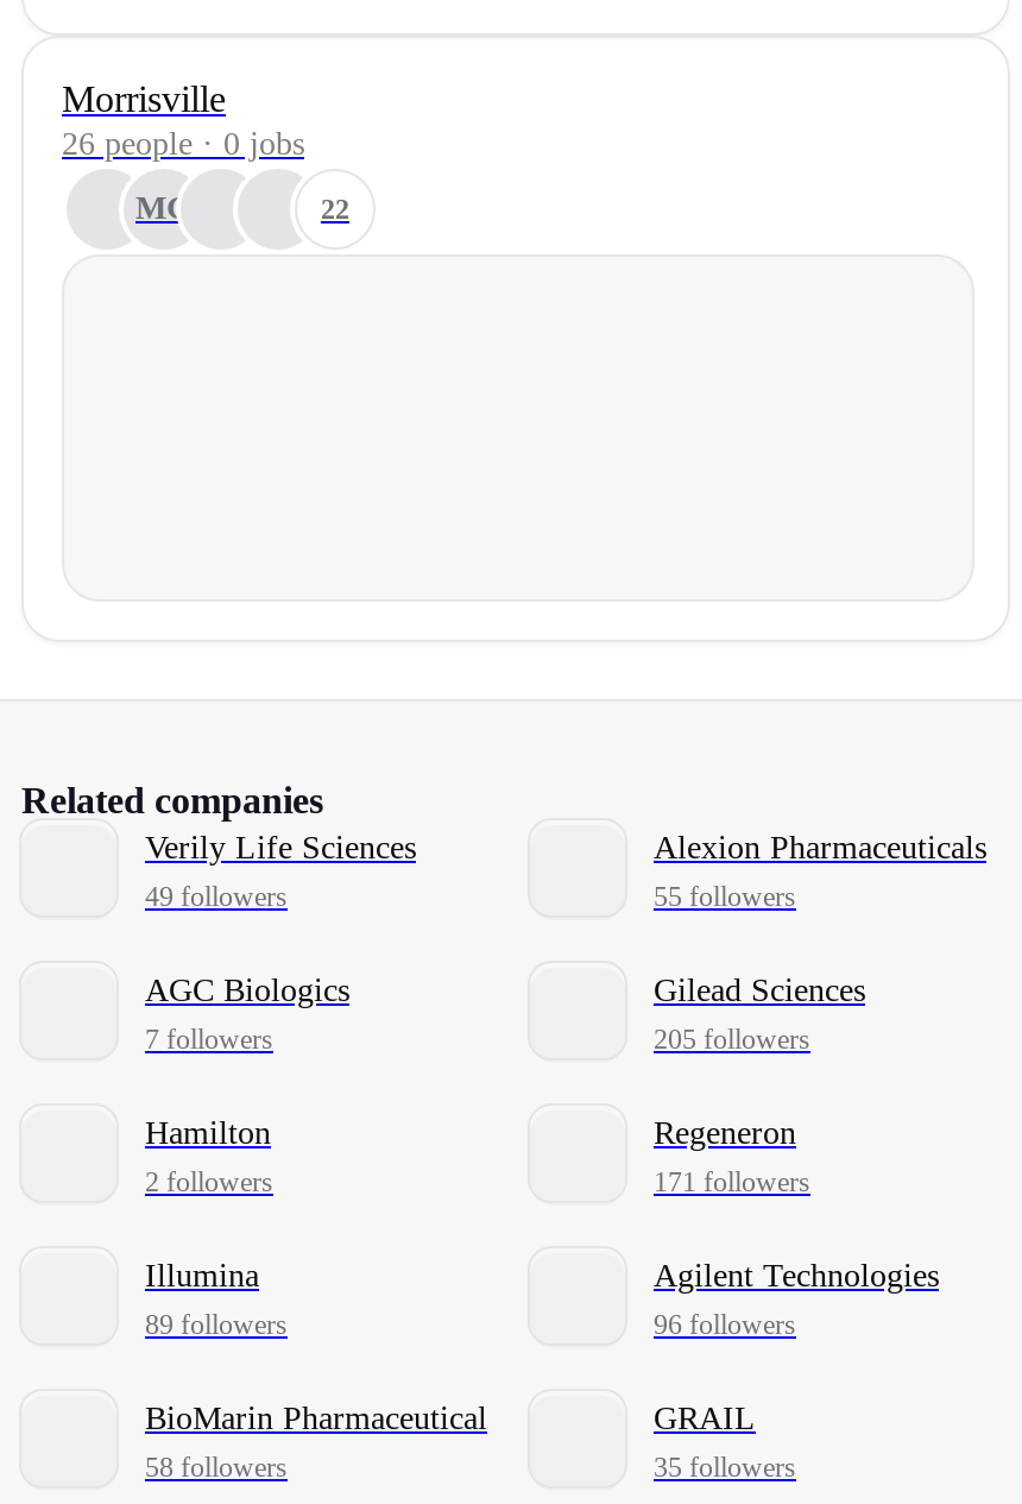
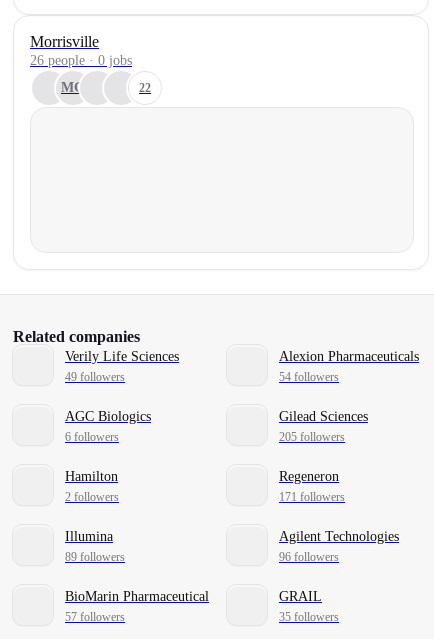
- 55 followers
+ 54 followers

- 7 followers
+ 6 followers

- 58 followers
+ 57 followers
